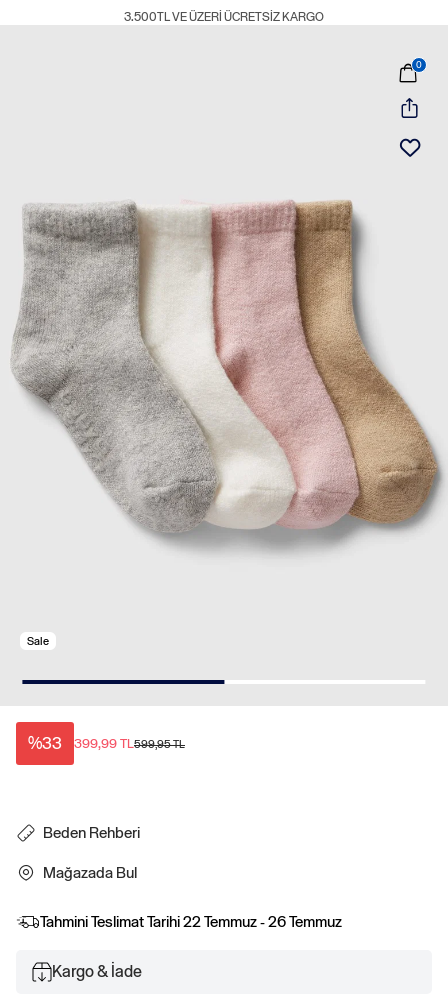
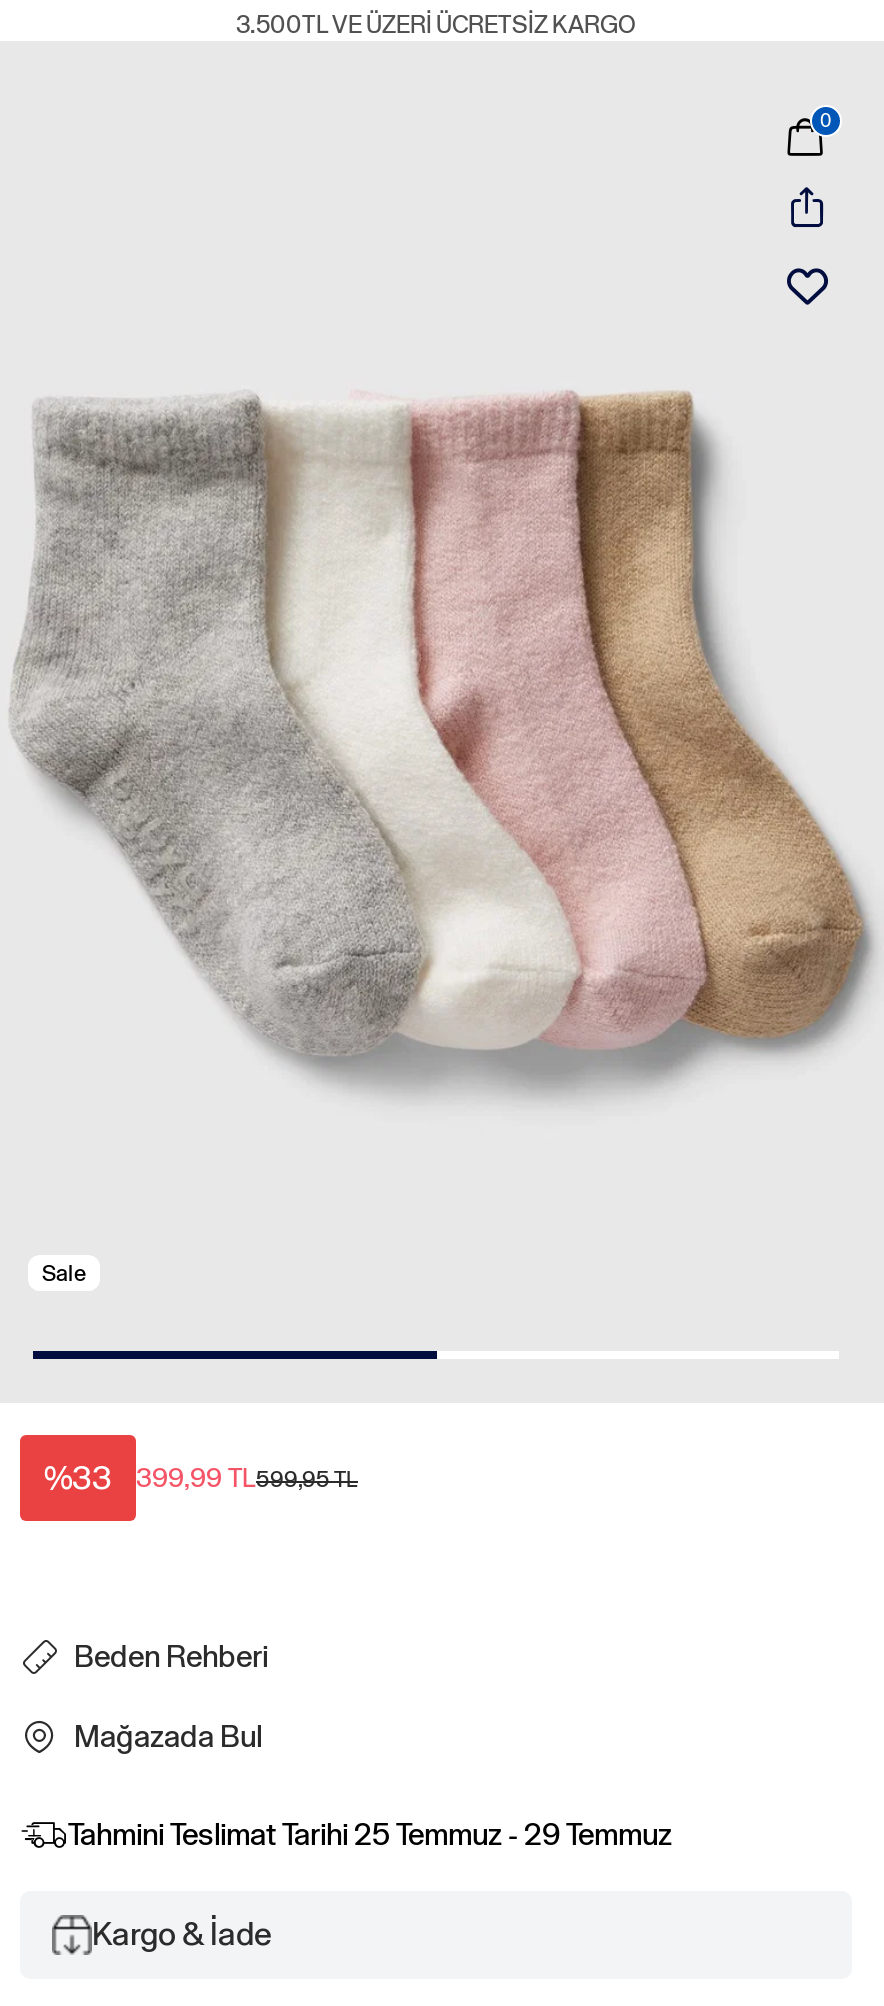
- Tahmini Teslimat Tarihi 22 Temmuz - 26 Temmuz
+ Tahmini Teslimat Tarihi 25 Temmuz - 29 Temmuz
